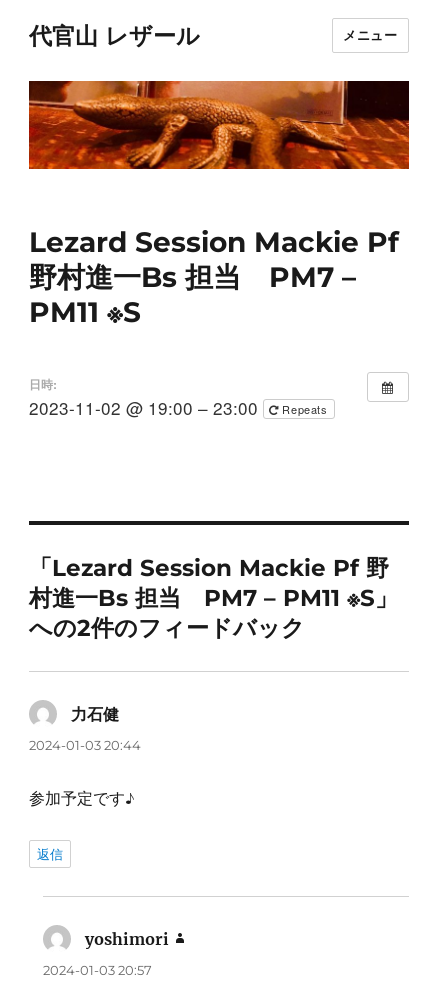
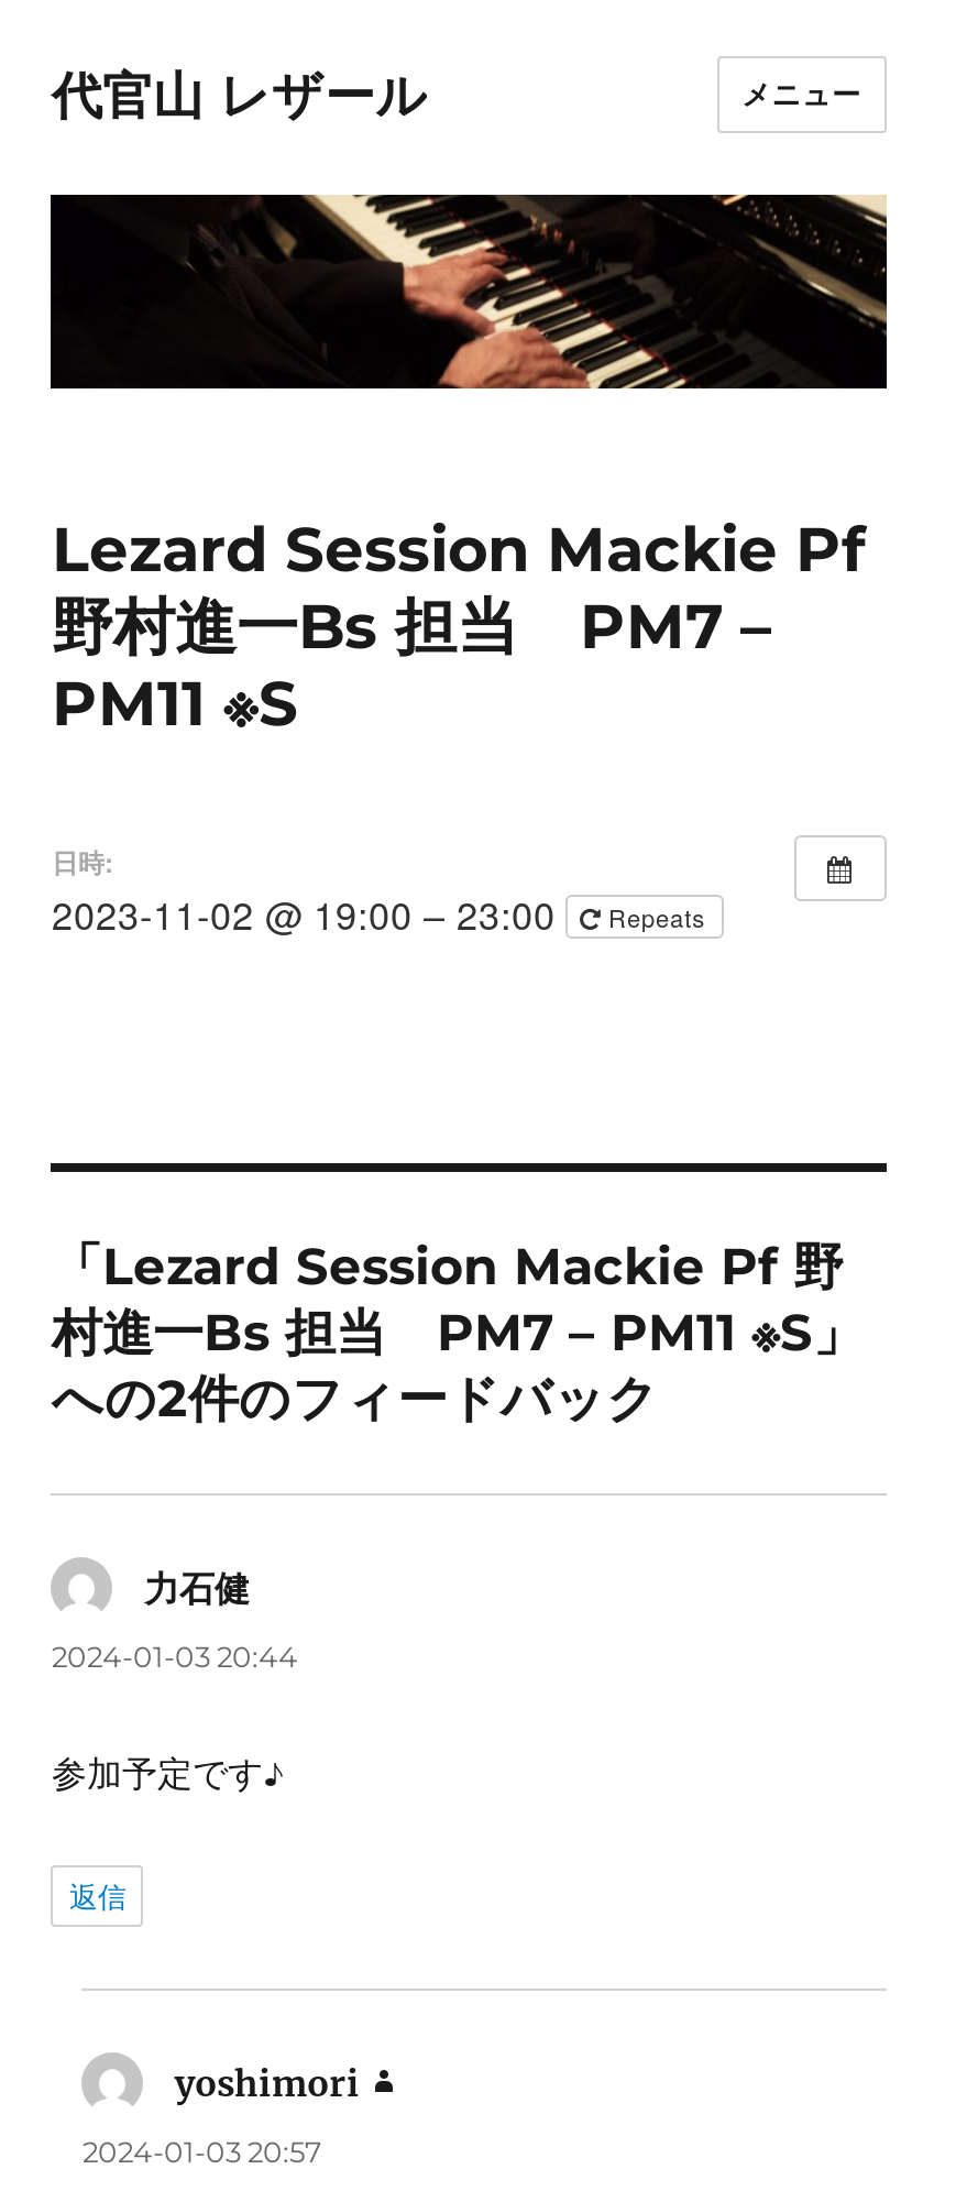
- [image]
+ [image]
